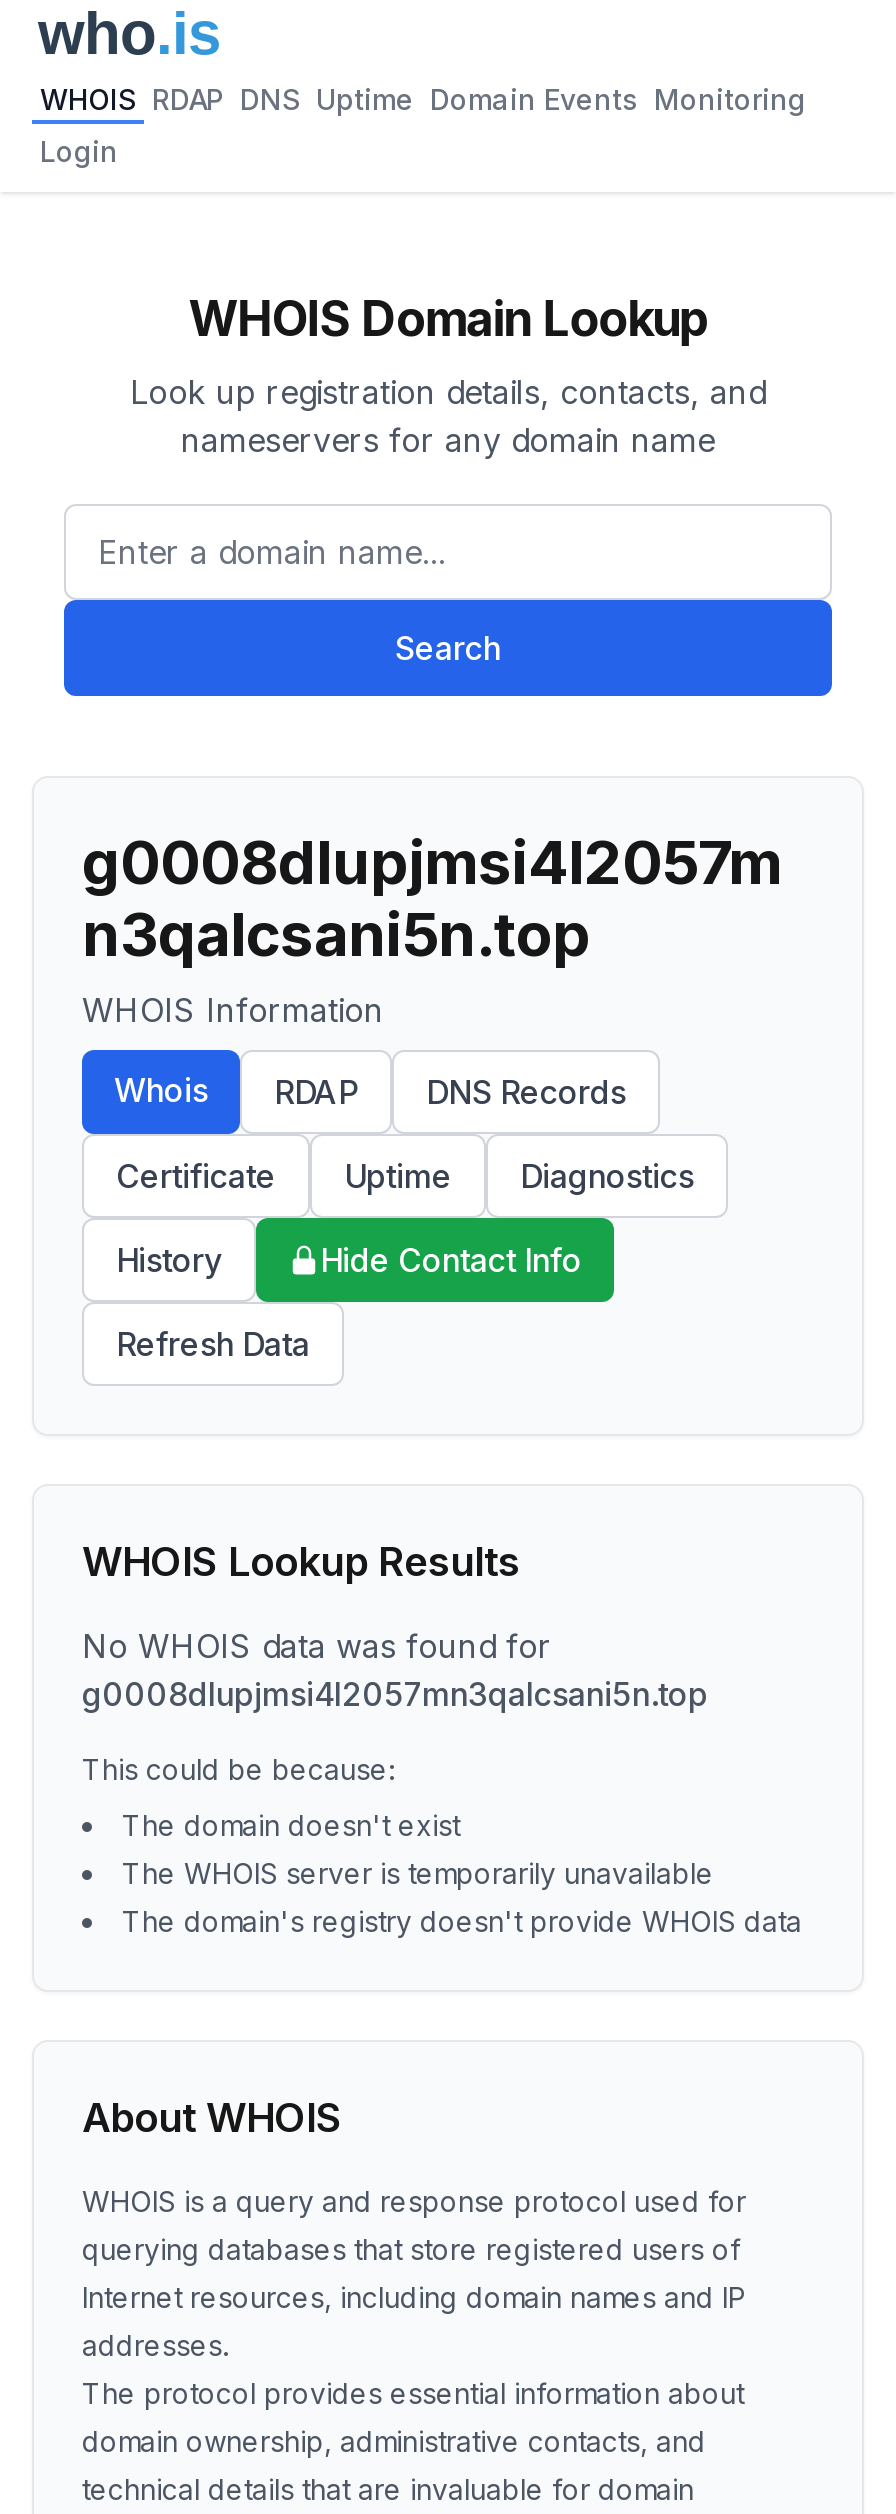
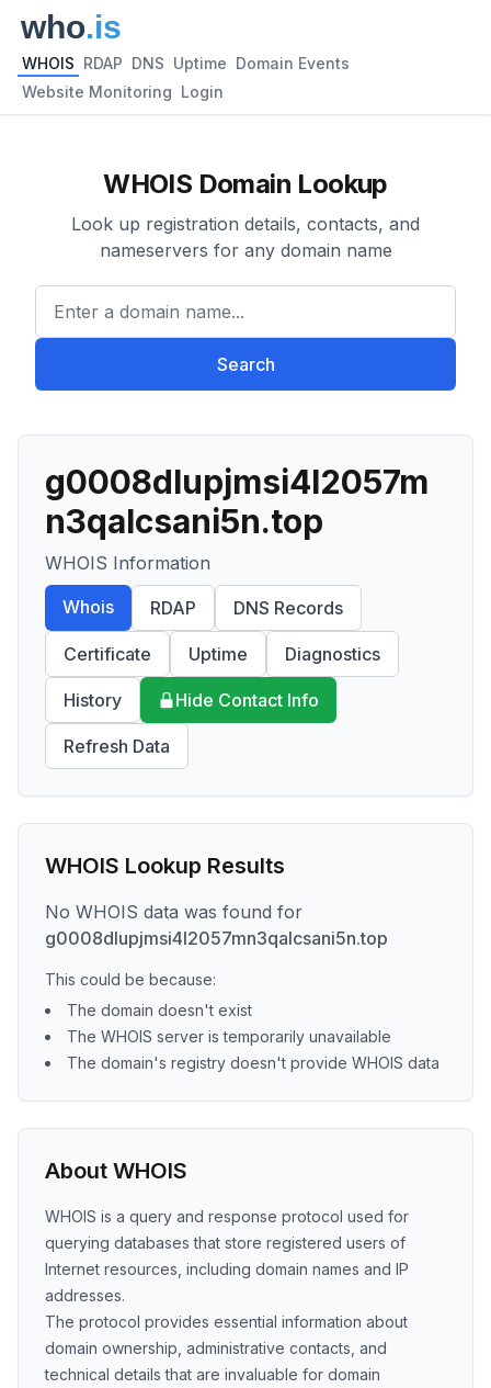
- WHOIS RDAP DNS Uptime Domain Events Monitoring
+ WHOIS RDAP DNS Uptime Domain Events

- Login
+ Website Monitoring Login
